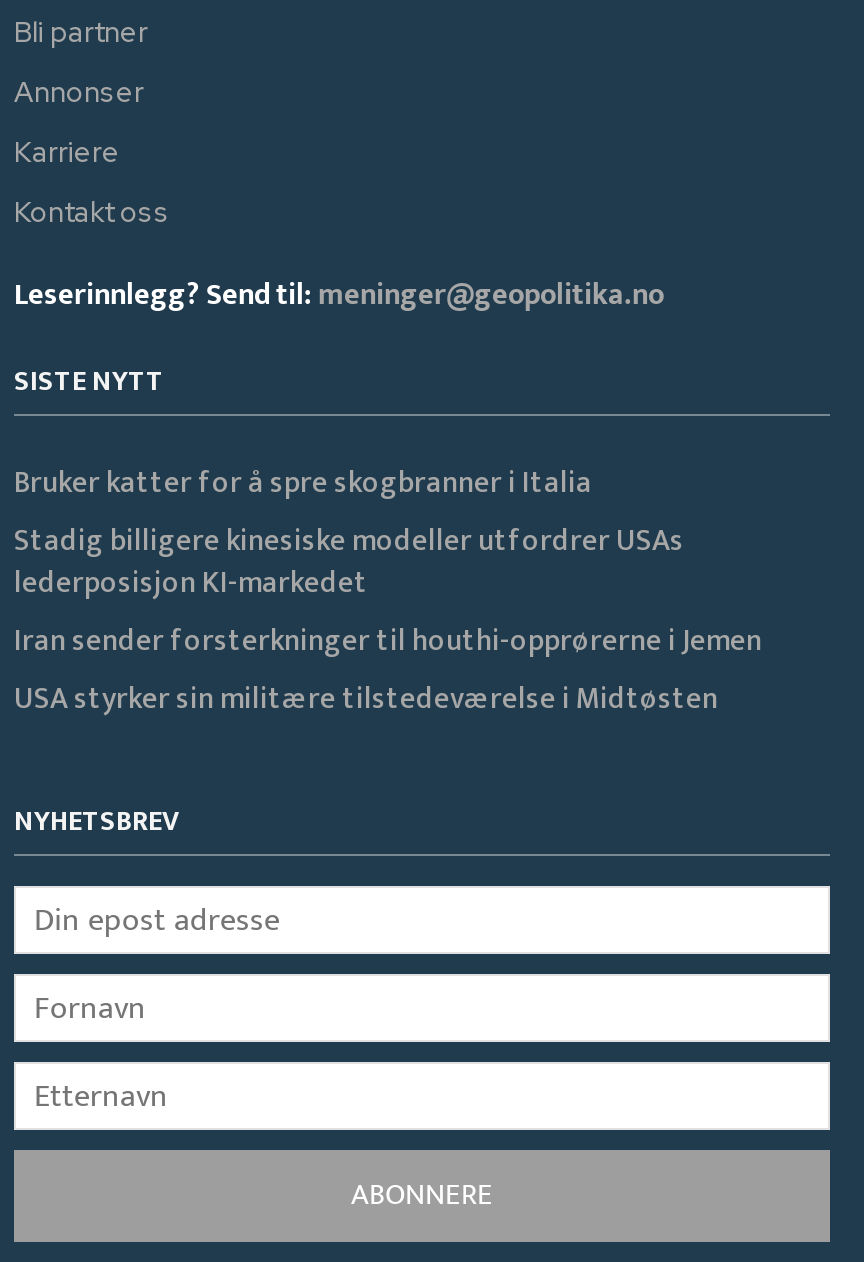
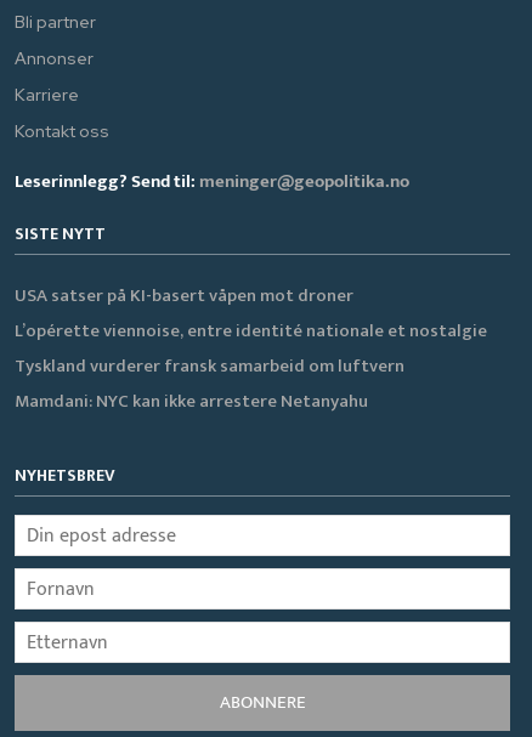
- Bruker katter for å spre skogbranner i Italia
- Stadig billigere kinesiske modeller utfordrer USAs
- lederposisjon KI-markedet
- Iran sender forsterkninger til houthi-opprørerne i Jemen
- USA styrker sin militære tilstedeværelse i Midtøsten
+ USA satser på KI-basert våpen mot droner
+ L’opérette viennoise, entre identité nationale et nostalgie
+ Tyskland vurderer fransk samarbeid om luftvern
+ Mamdani: NYC kan ikke arrestere Netanyahu
